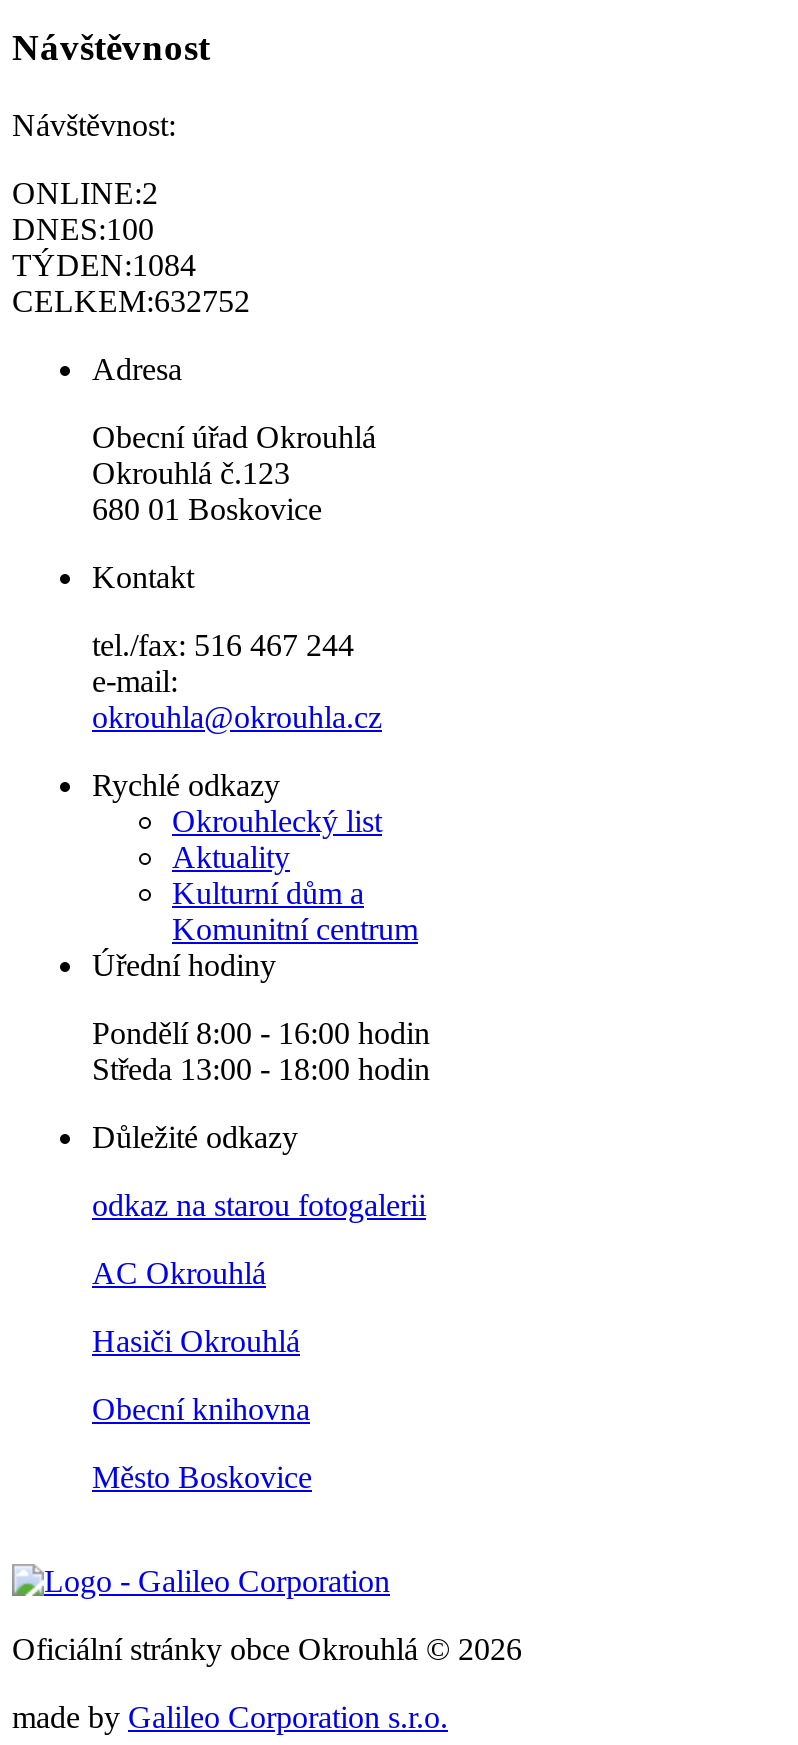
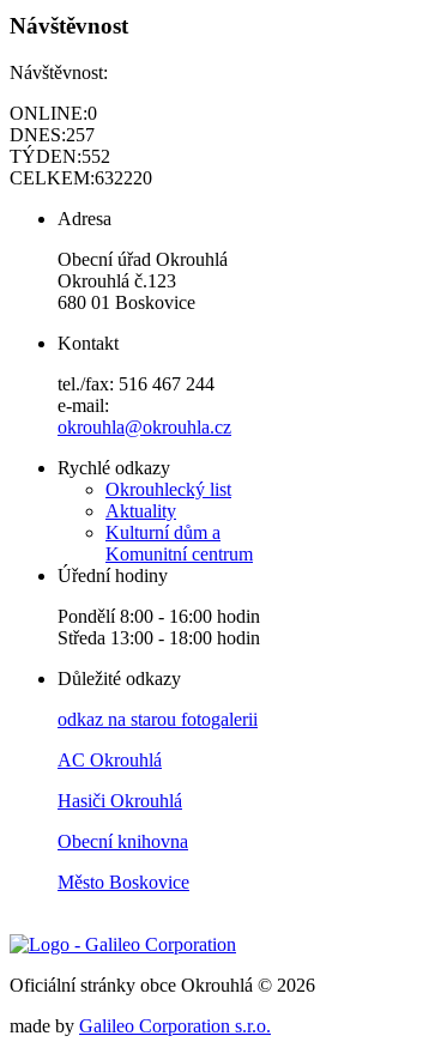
- ONLINE:2
+ ONLINE:0

- DNES:100
+ DNES:257

- TÝDEN:1084
+ TÝDEN:552

- CELKEM:632752
+ CELKEM:632220
